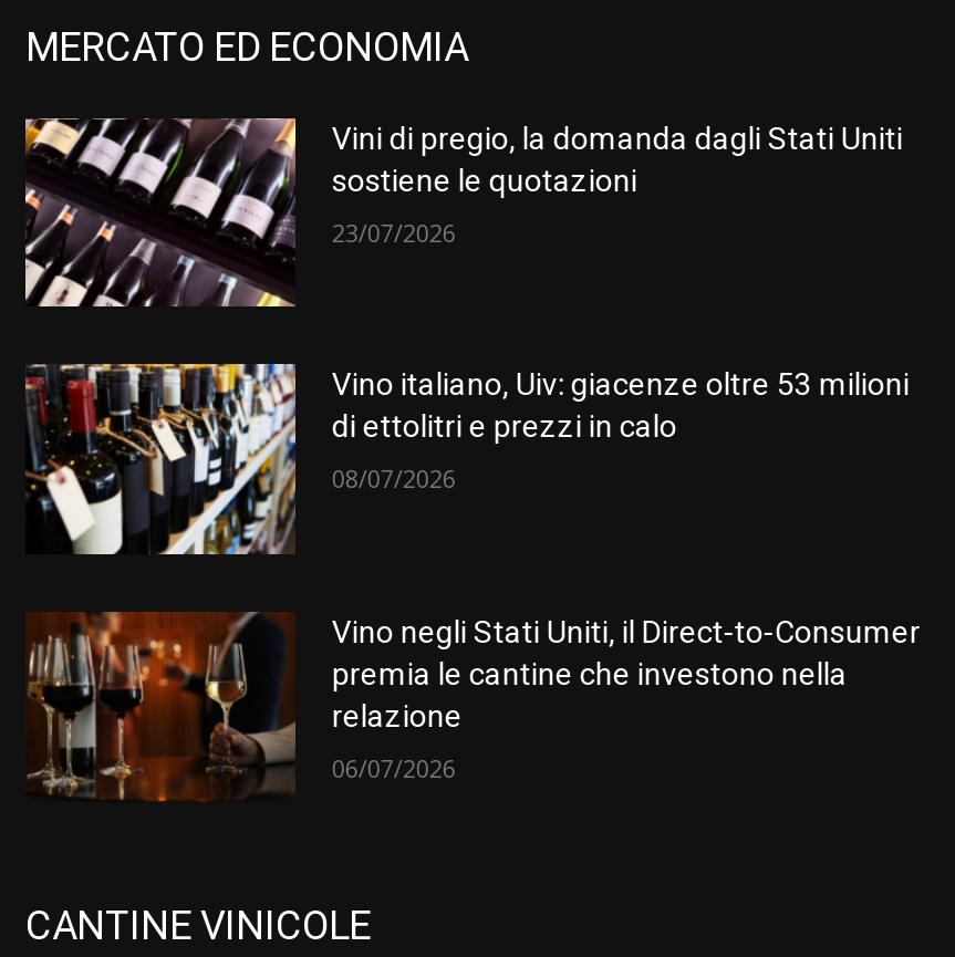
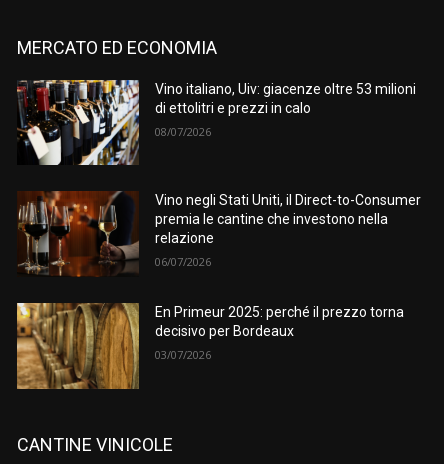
- [image]
- Vini di pregio, la domanda dagli Stati Uniti
- sostiene le quotazioni
- 23/07/2026

moved up: [image] | Vino italiano, Uiv: giacenze oltre 53 milioni | di ettolitri e prezzi in calo | 08/07/2026 | Vino negli Stati Uniti, il Direct-to-Consumer | premia le cantine che investono nella | relazione | 06/07/2026

+ [image]
+ En Primeur 2025: perché il prezzo torna
+ decisivo per Bordeaux
+ 03/07/2026
